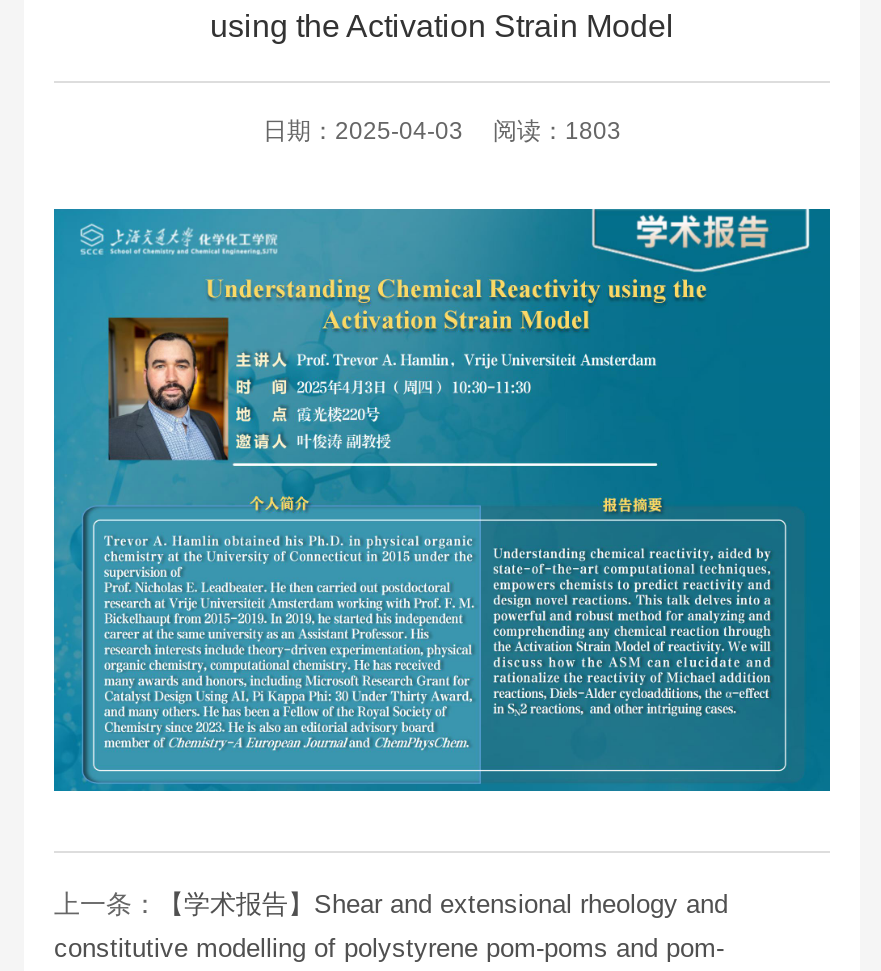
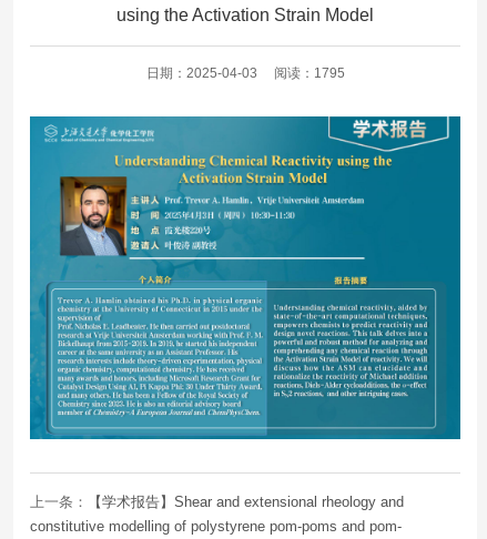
- 日期：2025-04-03 阅读：1803
+ 日期：2025-04-03 阅读：1795
